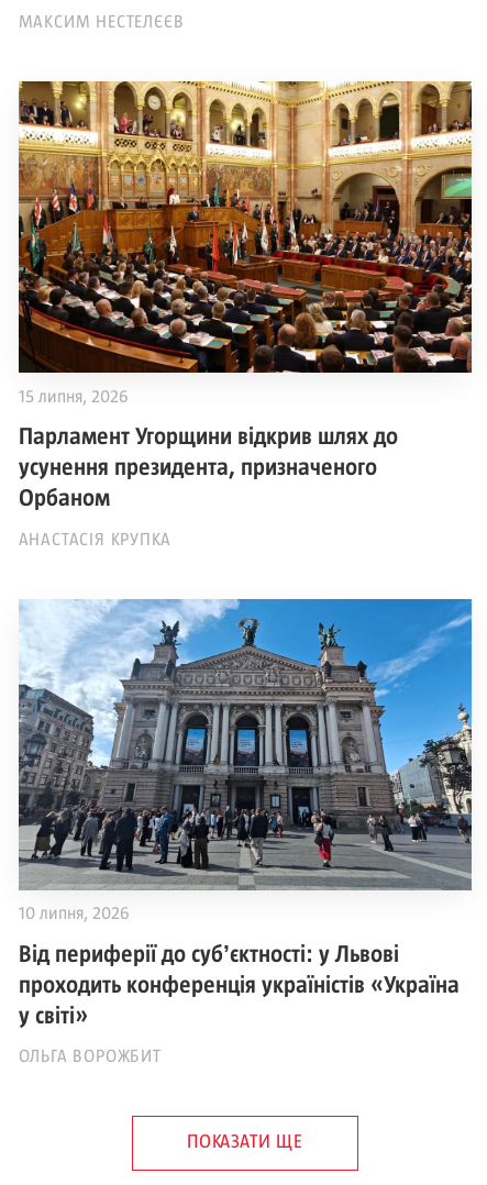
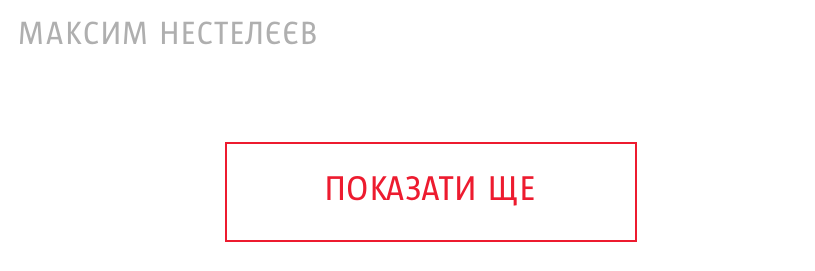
- [image]
- 15 липня, 2026
- Парламент Угорщини відкрив шлях до
- усунення президента, призначеного
- Орбаном
- АНАСТАСІЯ КРУПКА

- [image]
- 10 липня, 2026
- Від периферії до субʼєктності: у Львові
- проходить конференція україністів «Україна
- у світі»
- ОЛЬГА ВОРОЖБИТ
